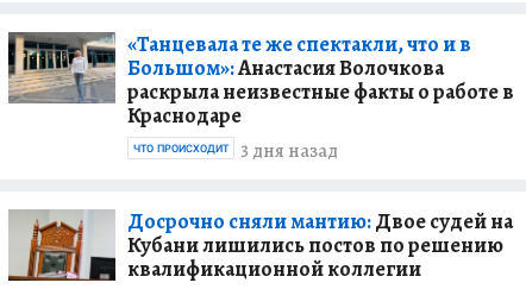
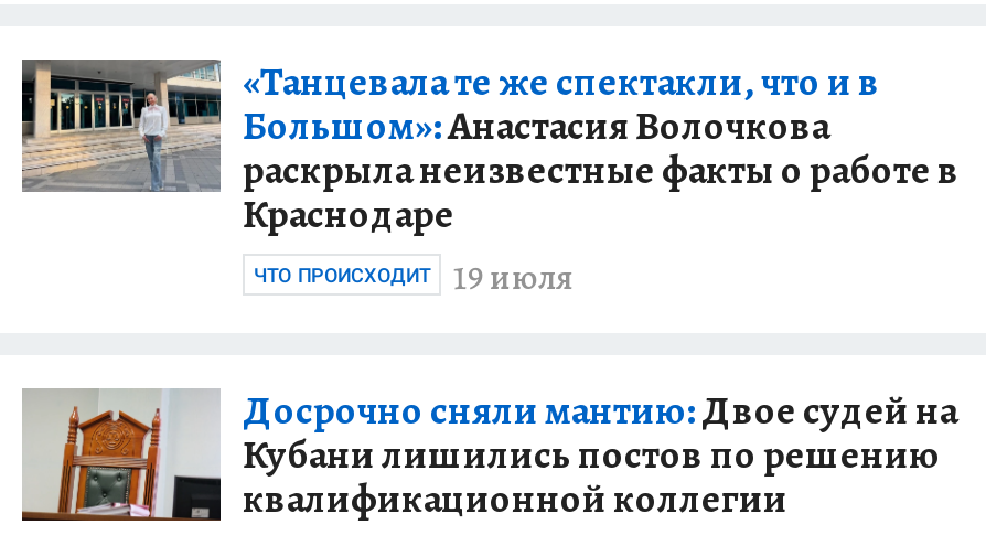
- ЧТО ПРОИСХОДИТ 3 дня назад
+ ЧТО ПРОИСХОДИТ 19 июля
